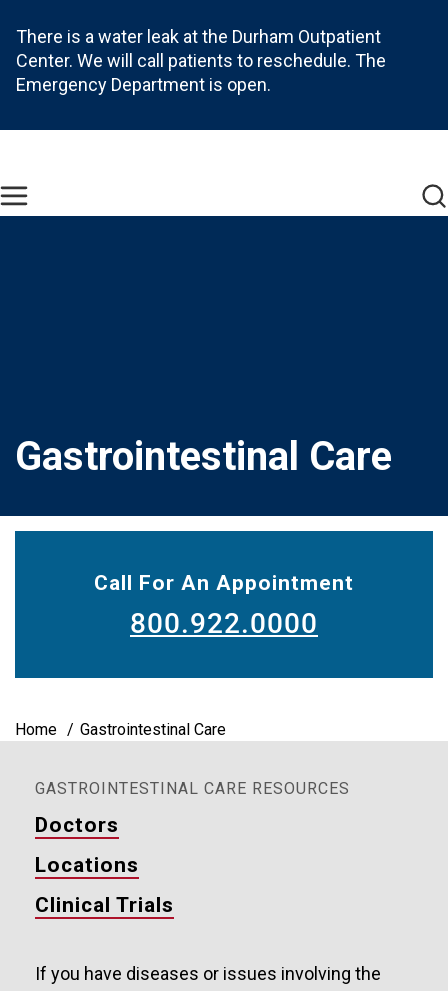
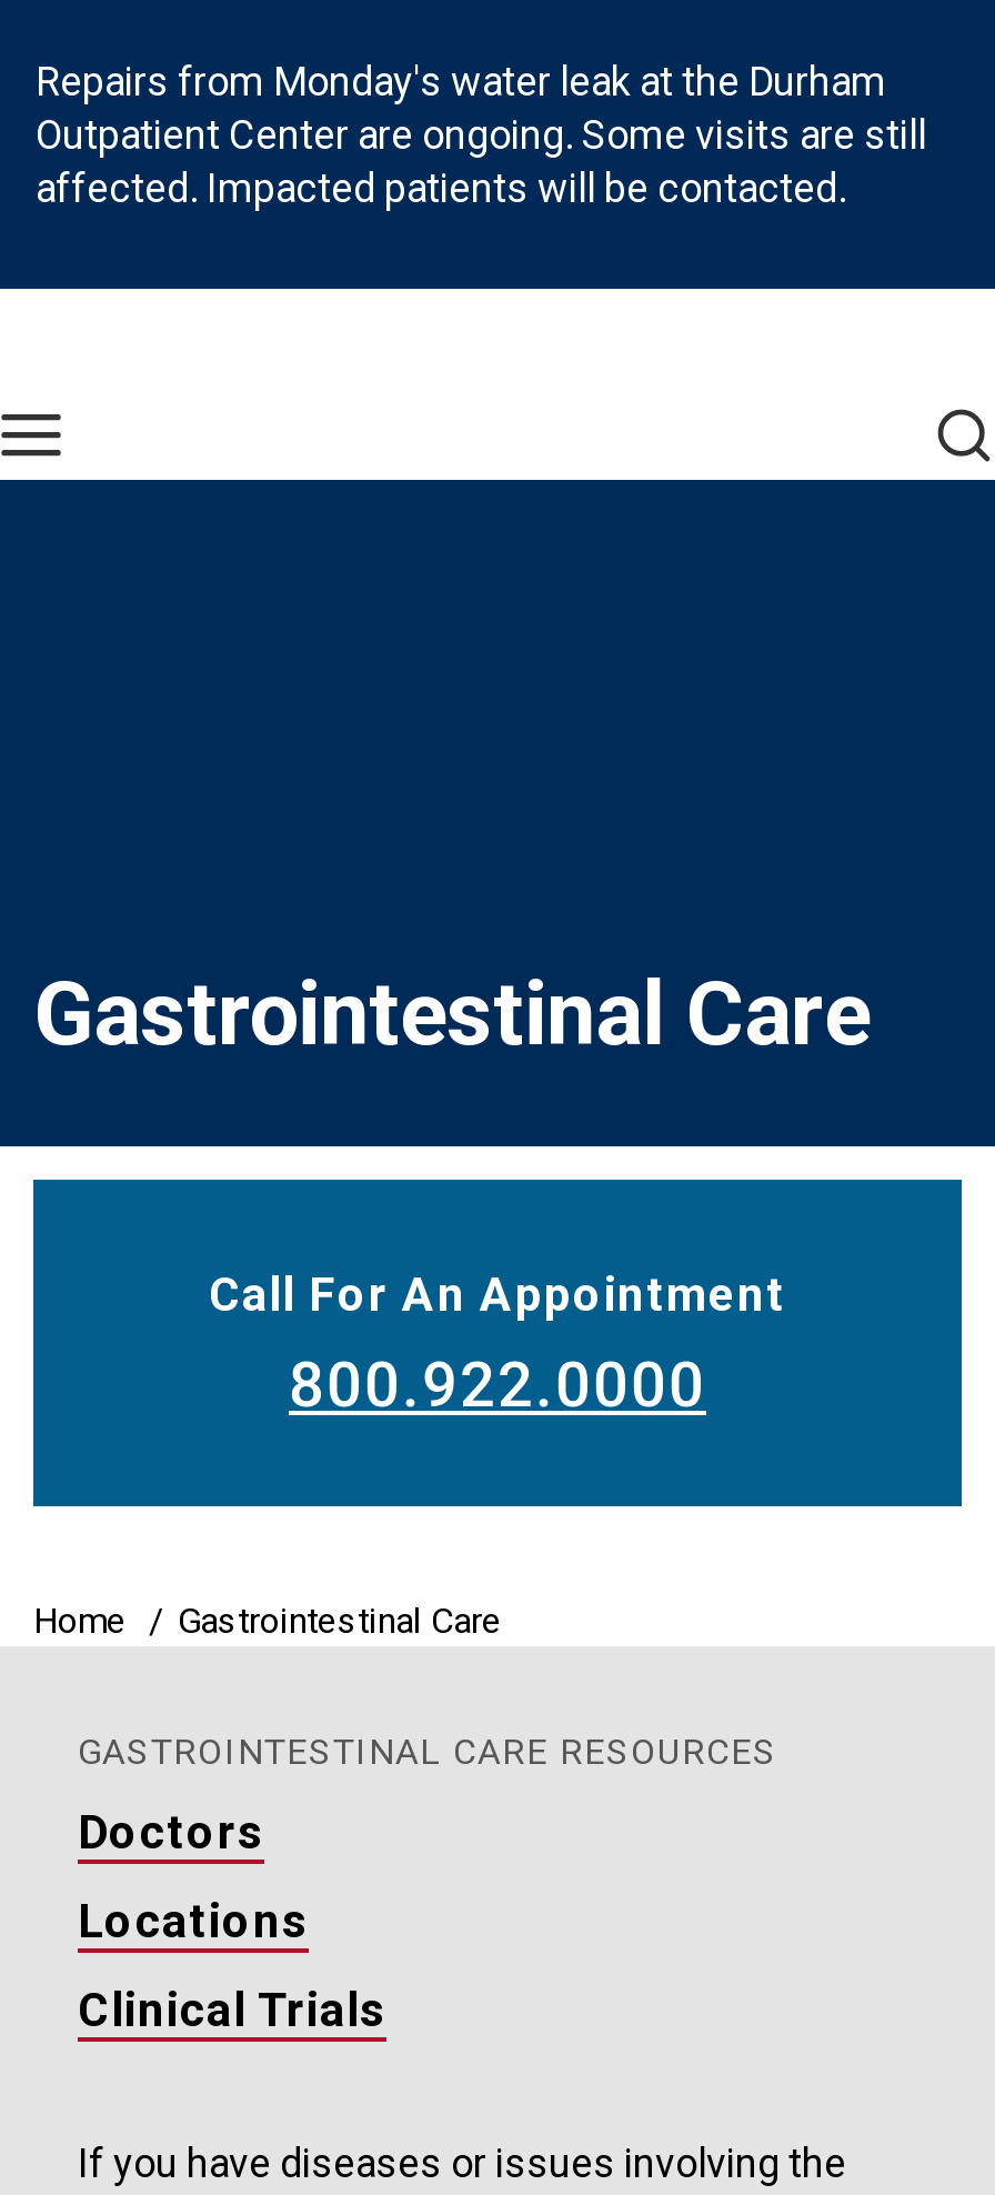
- There is a water leak at the Durham Outpatient
- Center. We will call patients to reschedule. The
- Emergency Department is open.
+ Repairs from Monday's water leak at the Durham
+ Outpatient Center are ongoing. Some visits are still
+ affected. Impacted patients will be contacted.
